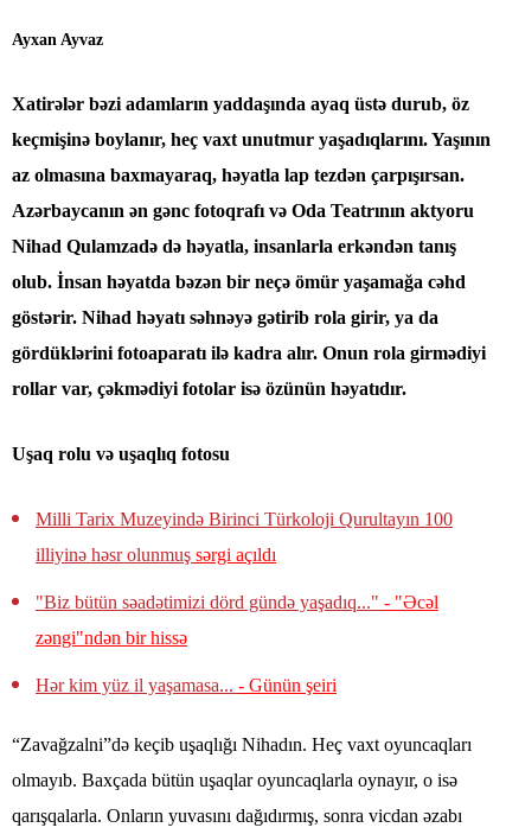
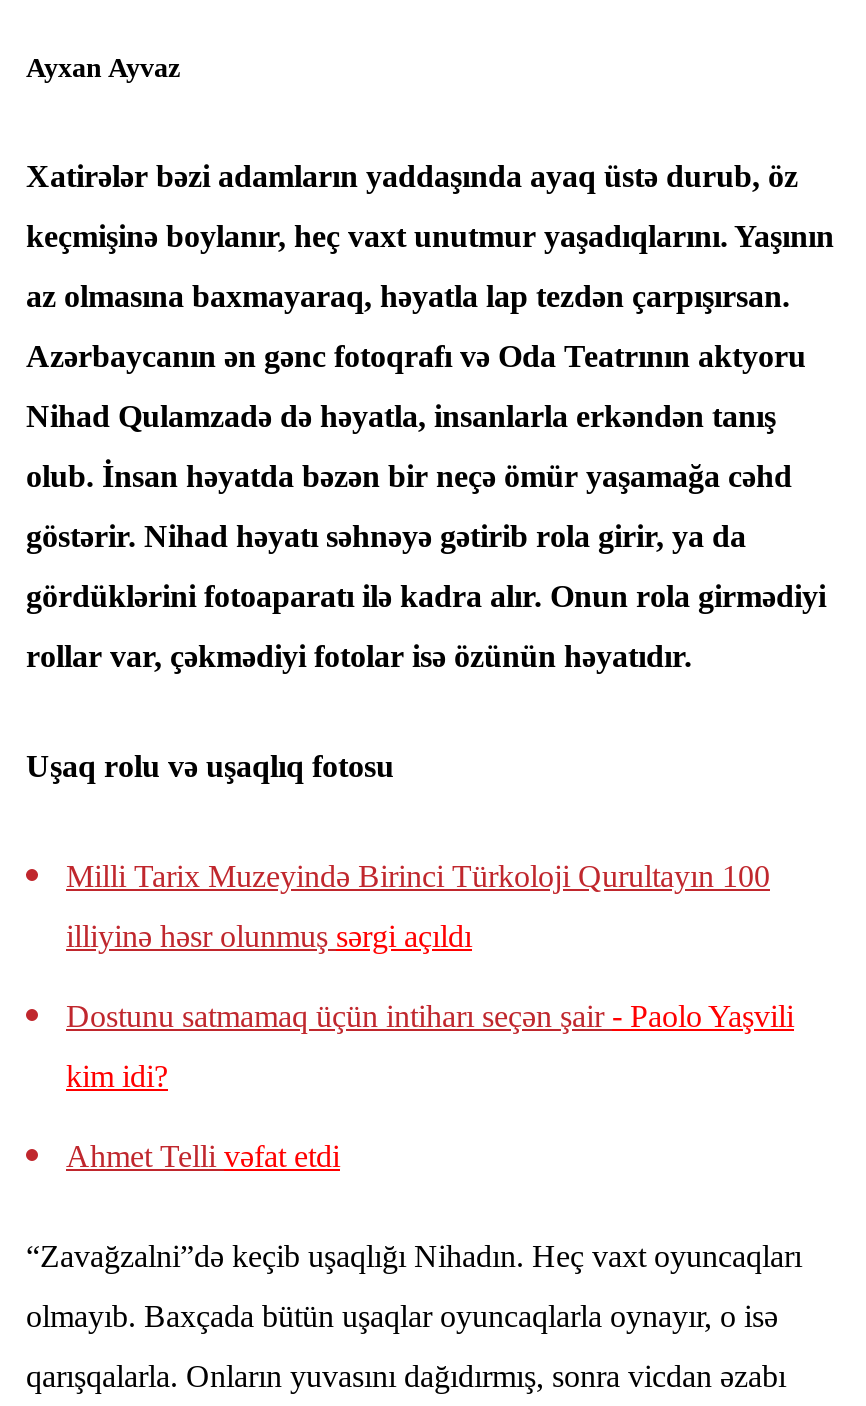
- "Biz bütün səadətimizi dörd gündə yaşadıq..." - "Əcəl
+ Dostunu satmamaq üçün intiharı seçən şair - Paolo Yaşvili

- zəngi"ndən bir hissə
+ kim idi?

- Hər kim yüz il yaşamasa... - Günün şeiri
+ Ahmet Telli vəfat etdi
